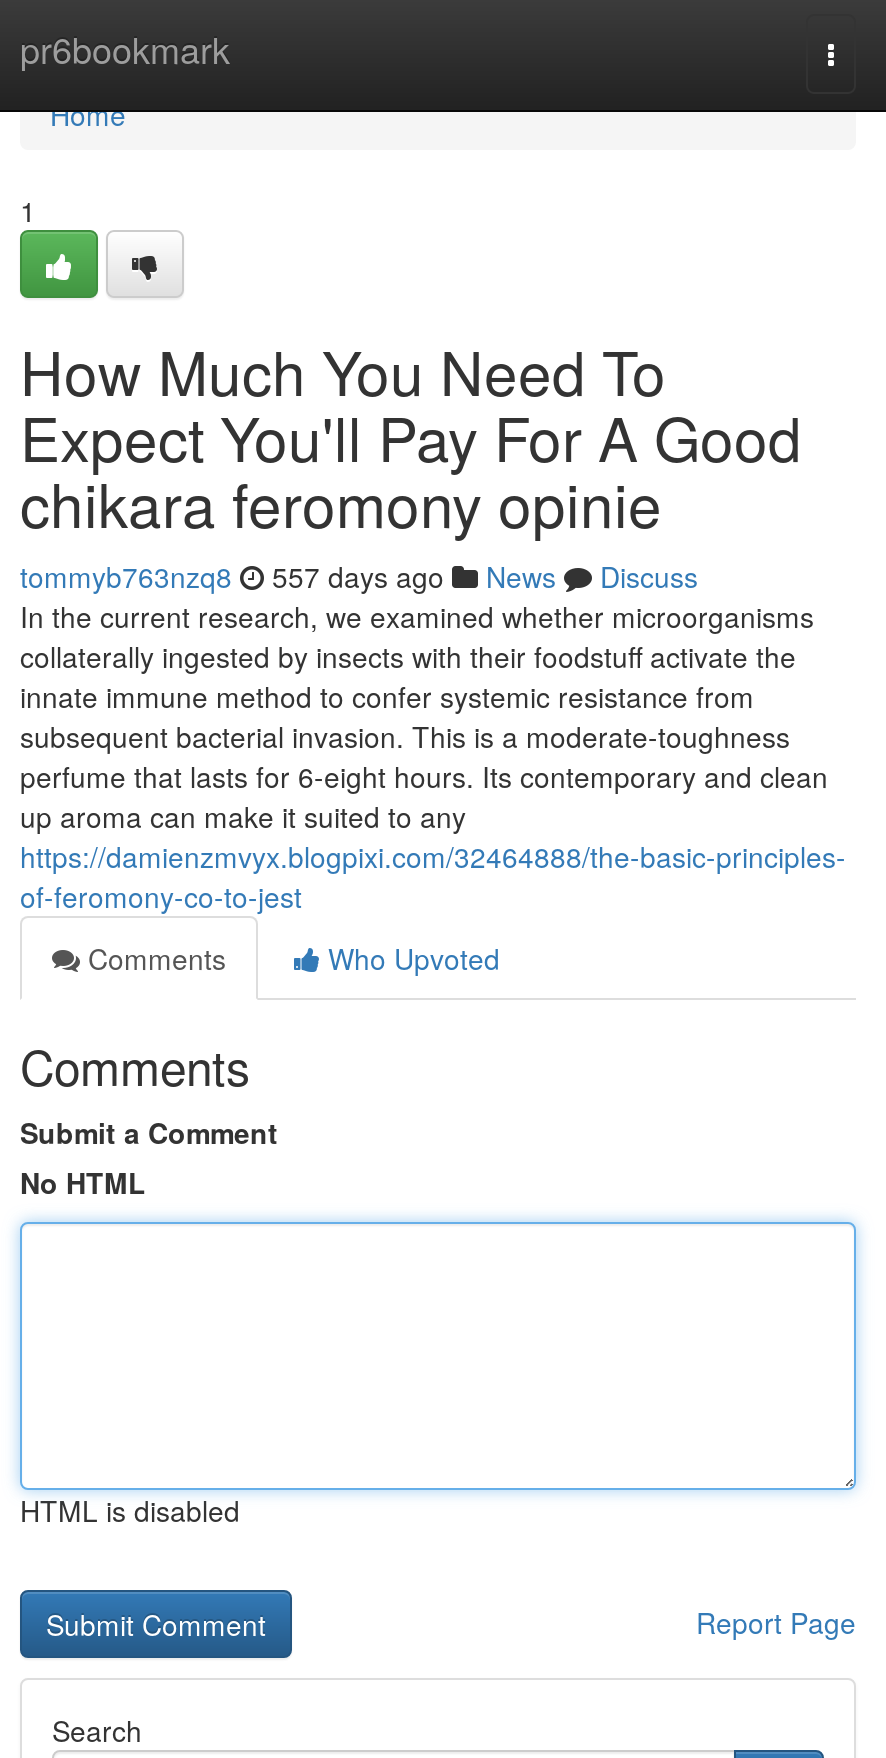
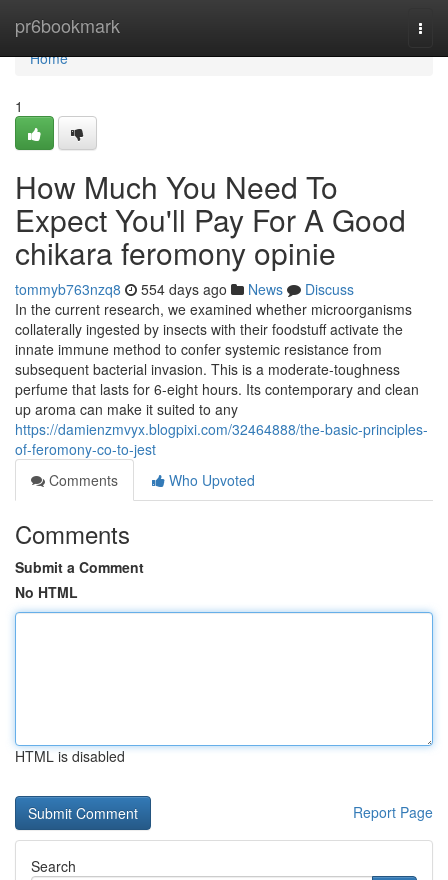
- tommyb763nzq8 557 days ago News Discuss
+ tommyb763nzq8 554 days ago News Discuss
